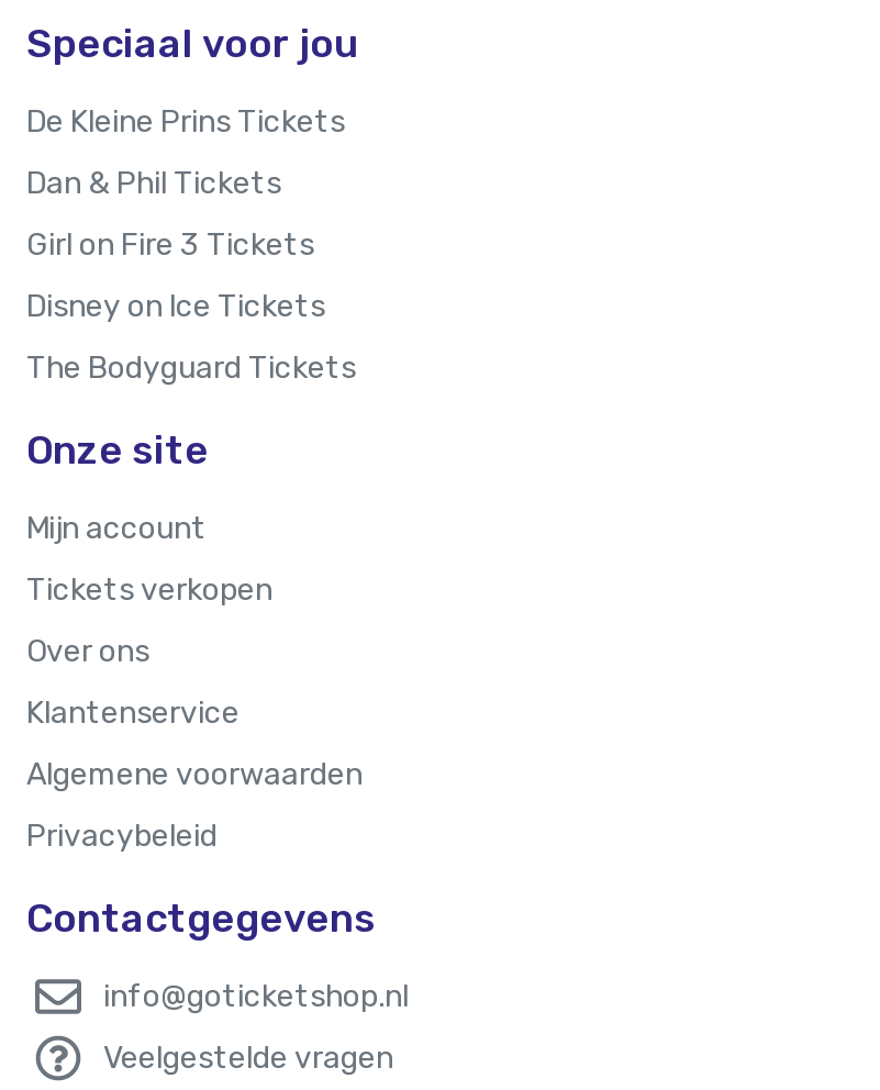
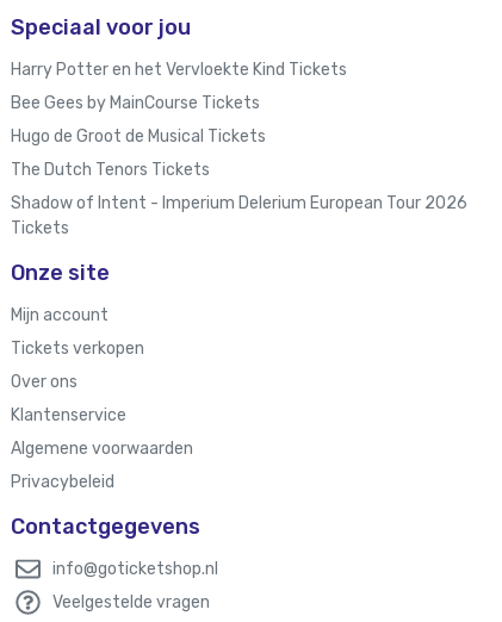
- De Kleine Prins Tickets
+ Harry Potter en het Vervloekte Kind Tickets

- Dan & Phil Tickets
+ Bee Gees by MainCourse Tickets

- Girl on Fire 3 Tickets
+ Hugo de Groot de Musical Tickets

- Disney on Ice Tickets
+ The Dutch Tenors Tickets

- The Bodyguard Tickets
+ Shadow of Intent - Imperium Delerium European Tour 2026
+ Tickets
